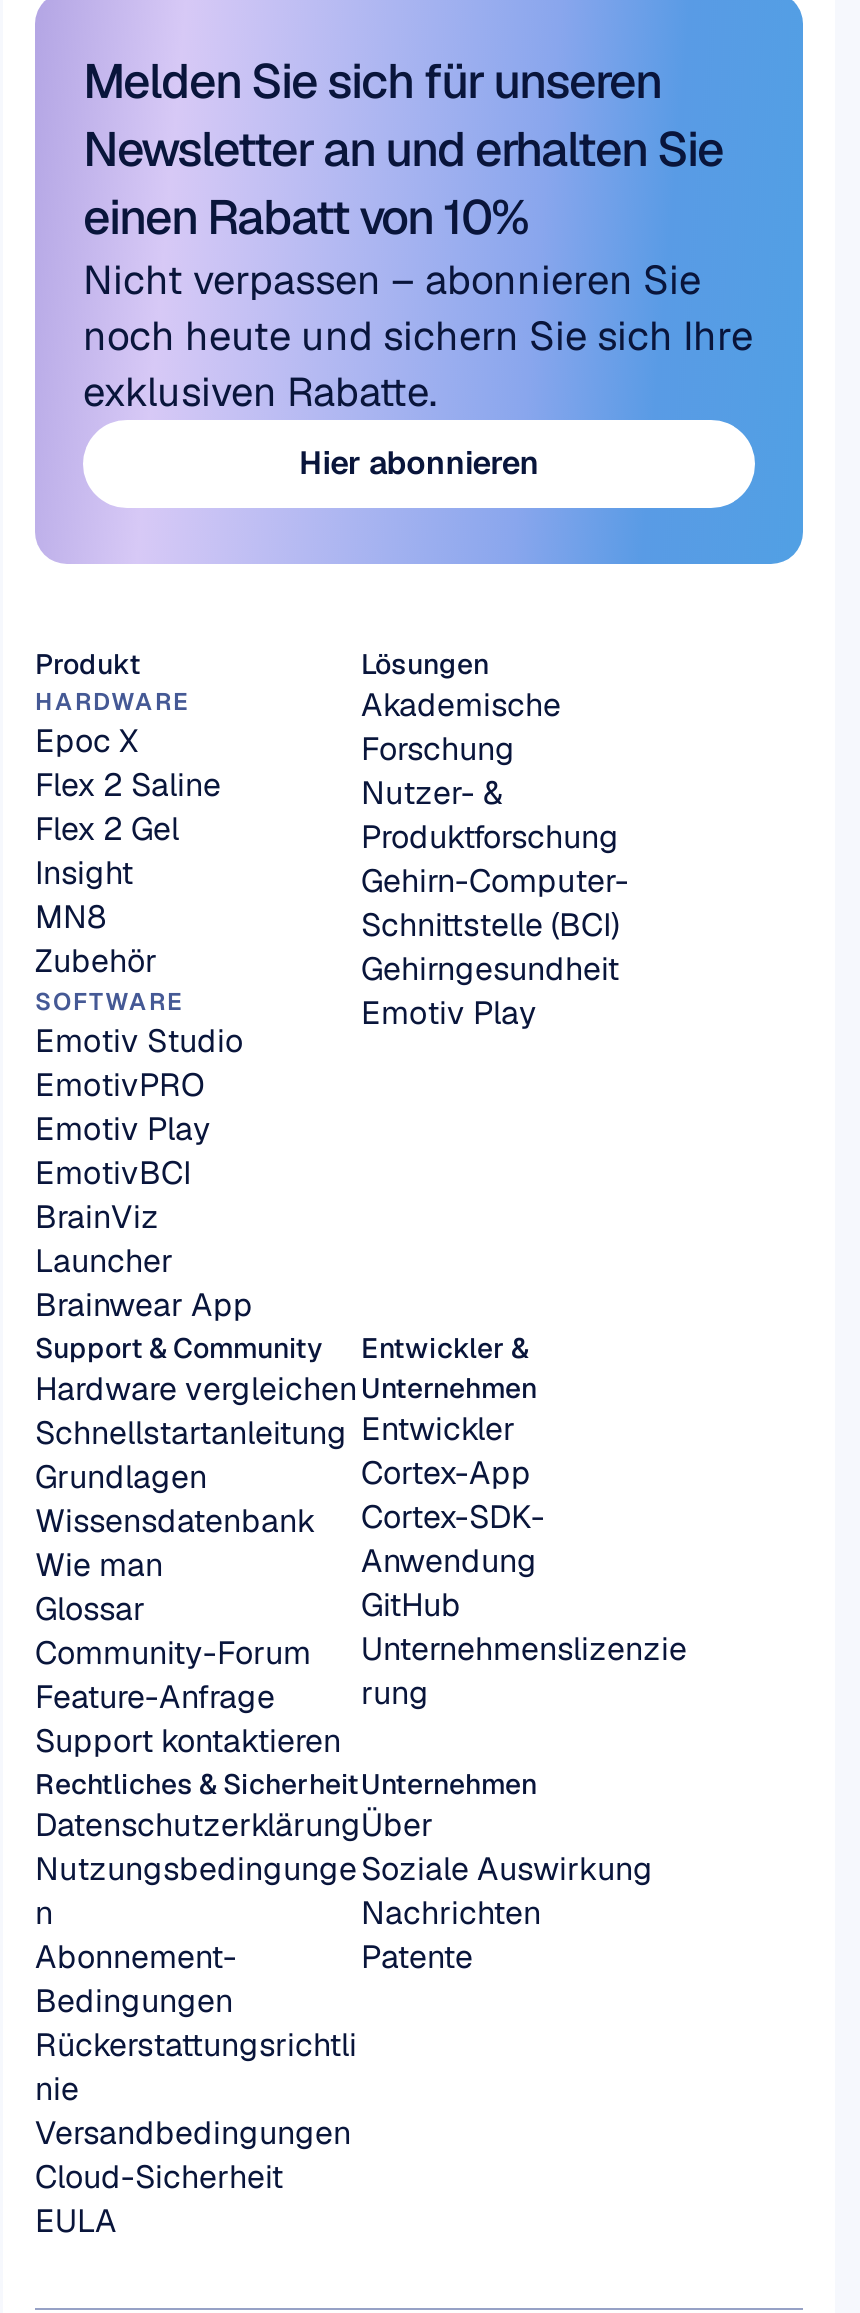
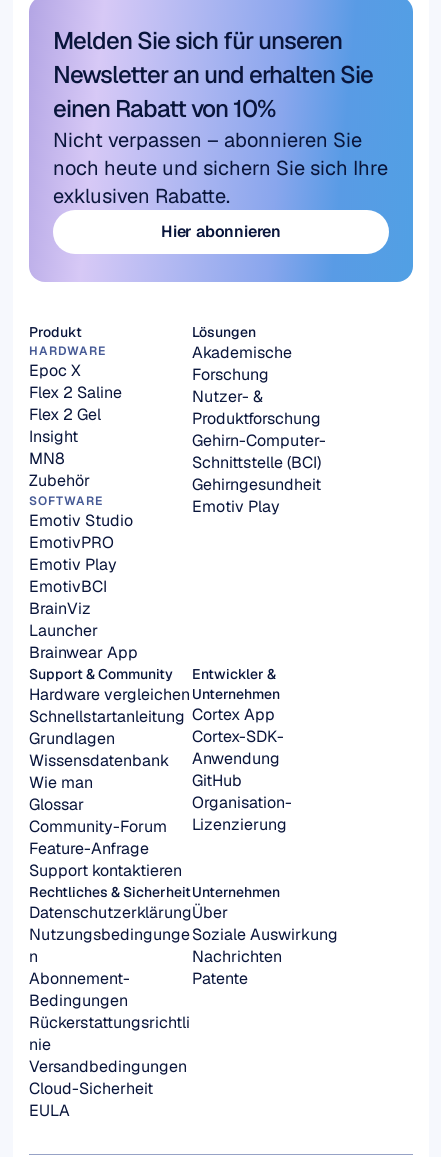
- Entwickler
- Cortex-App
+ Cortex App

moved up: Cortex-SDK- | Anwendung | GitHub

- Unternehmenslizenzie
- rung
+ Organisation-
+ Lizenzierung
